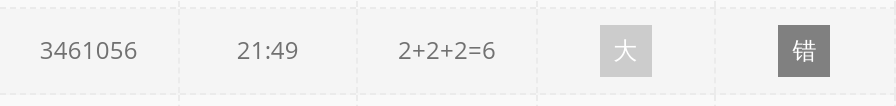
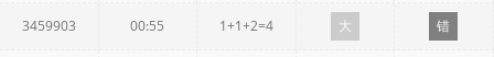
- 3461056
+ 3459903

- 21:49
+ 00:55

- 2+2+2=6
+ 1+1+2=4
